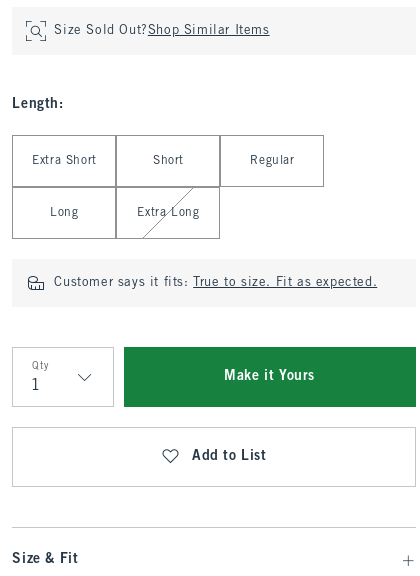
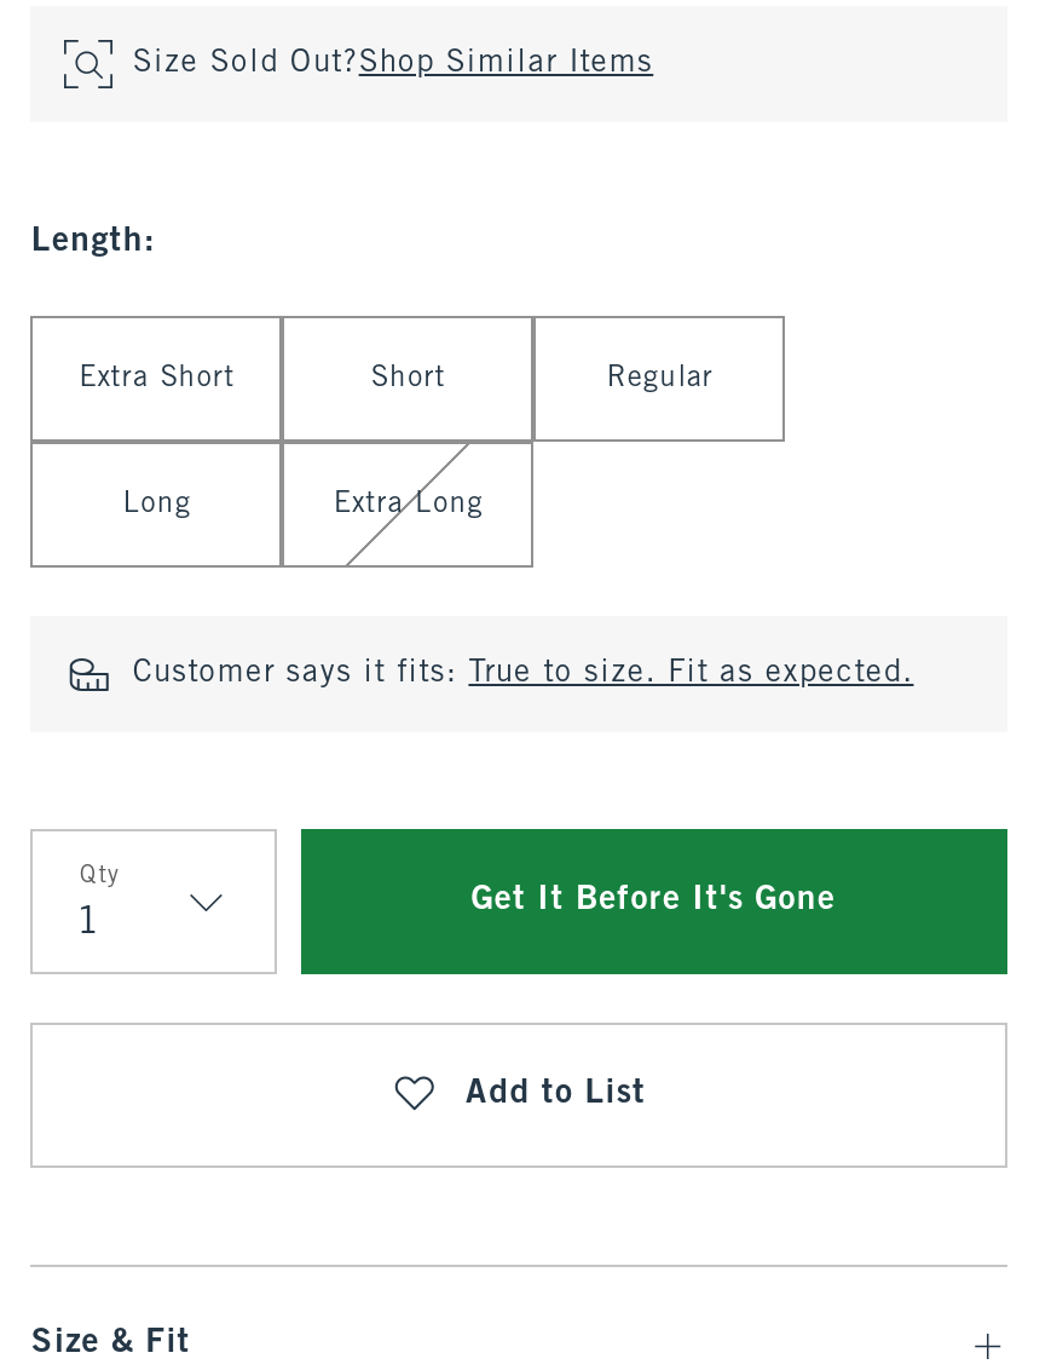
- Make it Yours
+ Get It Before It's Gone
